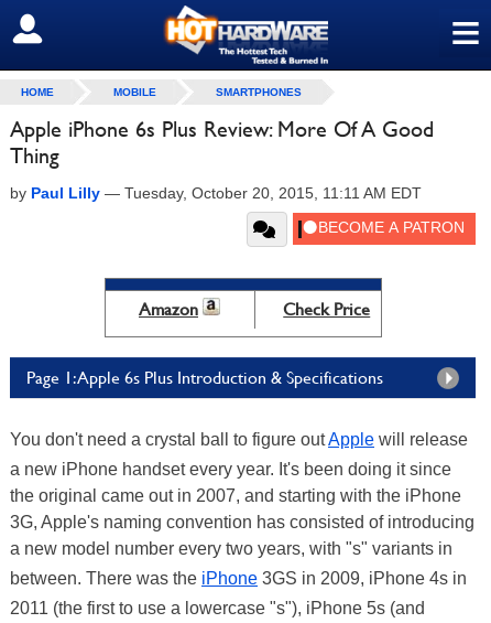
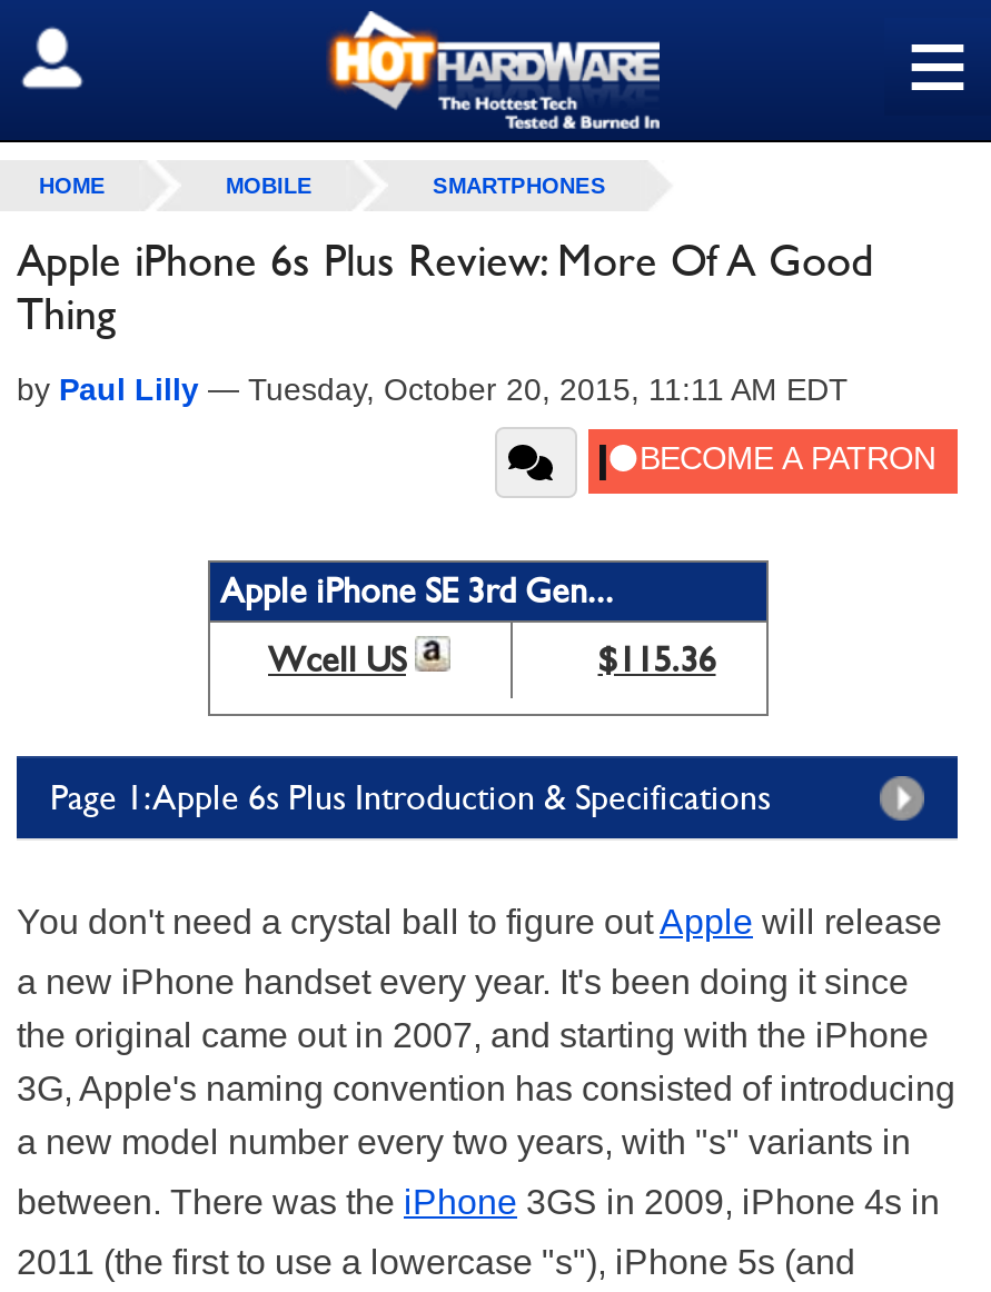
- Amazon
- Check Price
+ Apple iPhone SE 3rd Gen...
+ Wcell US
+ $115.36
